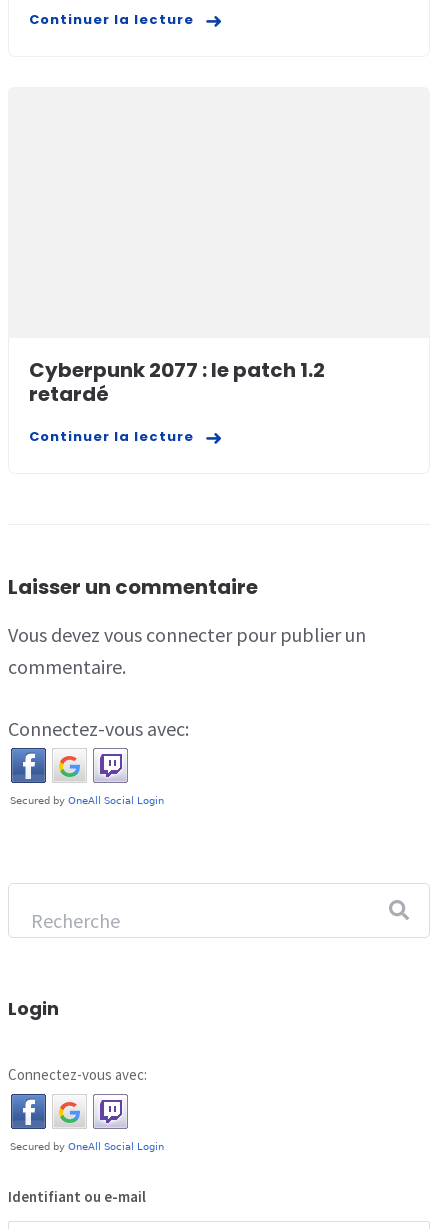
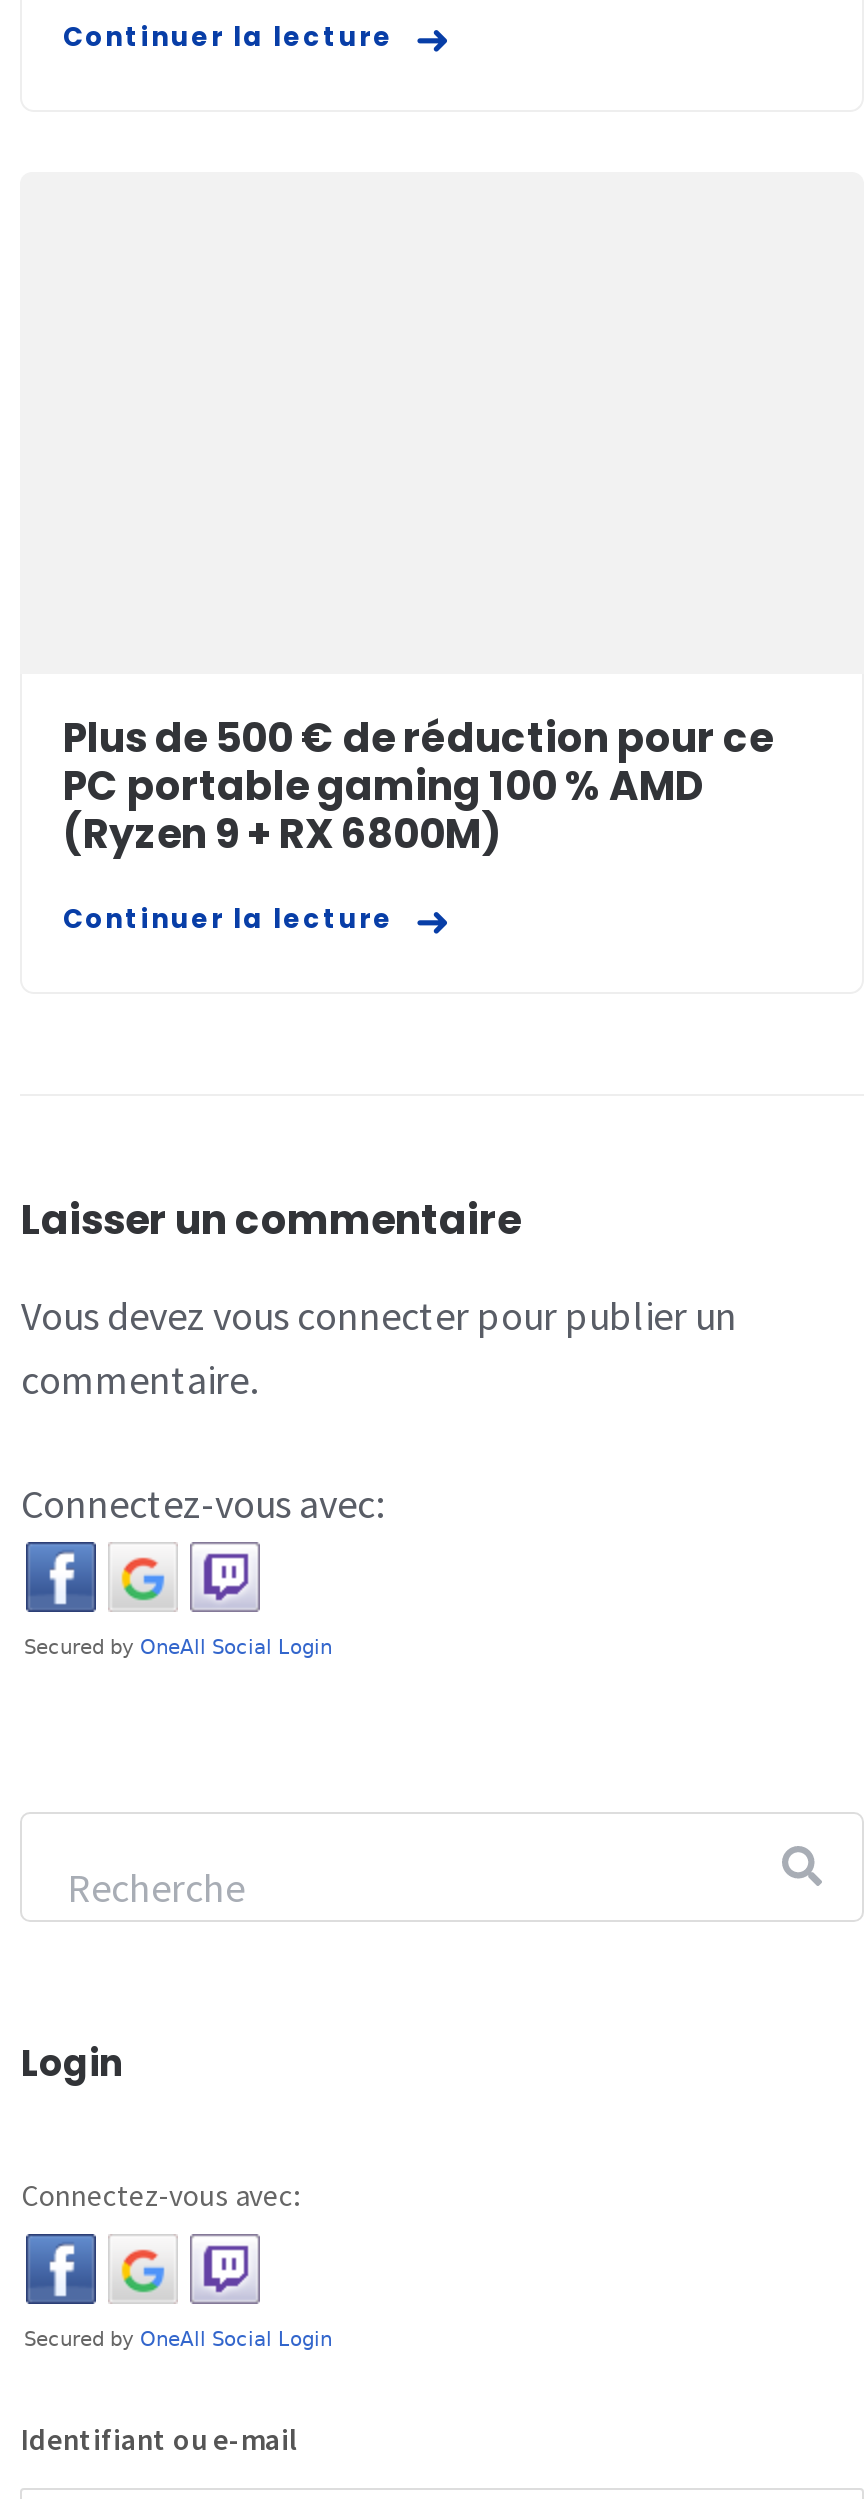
- Cyberpunk 2077 : le patch 1.2
- retardé
+ Plus de 500 € de réduction pour ce
+ PC portable gaming 100 % AMD
+ (Ryzen 9 + RX 6800M)
